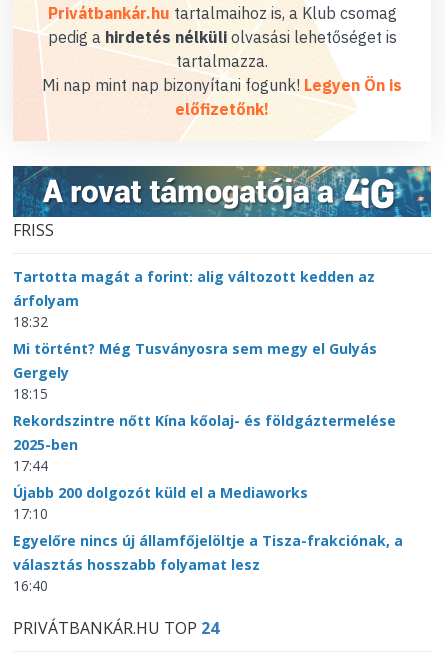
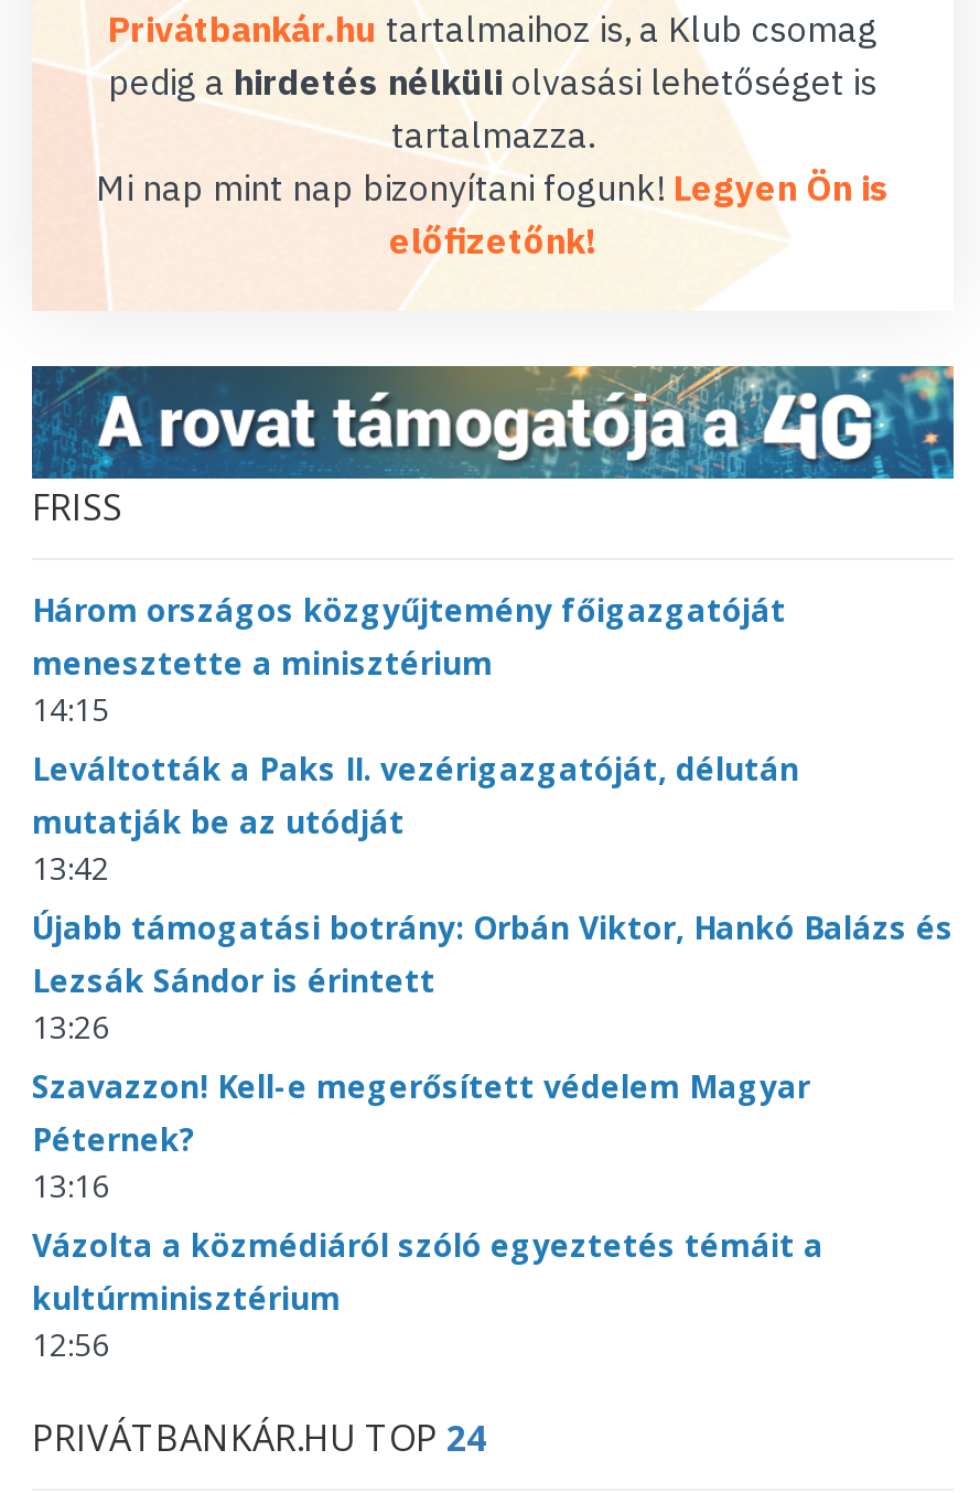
- Tartotta magát a forint: alig változott kedden az
- árfolyam
- 18:32
- Mi történt? Még Tusványosra sem megy el Gulyás
- Gergely
- 18:15
- Rekordszintre nőtt Kína kőolaj- és földgáztermelése
- 2025-ben
- 17:44
- Újabb 200 dolgozót küld el a Mediaworks
- 17:10
- Egyelőre nincs új államfőjelöltje a Tisza-frakciónak, a
- választás hosszabb folyamat lesz
- 16:40
+ Három országos közgyűjtemény főigazgatóját
+ menesztette a minisztérium
+ 14:15
+ Leváltották a Paks II. vezérigazgatóját, délután
+ mutatják be az utódját
+ 13:42
+ Újabb támogatási botrány: Orbán Viktor, Hankó Balázs és
+ Lezsák Sándor is érintett
+ 13:26
+ Szavazzon! Kell-e megerősített védelem Magyar
+ Péternek?
+ 13:16
+ Vázolta a közmédiáról szóló egyeztetés témáit a
+ kultúrminisztérium
+ 12:56
